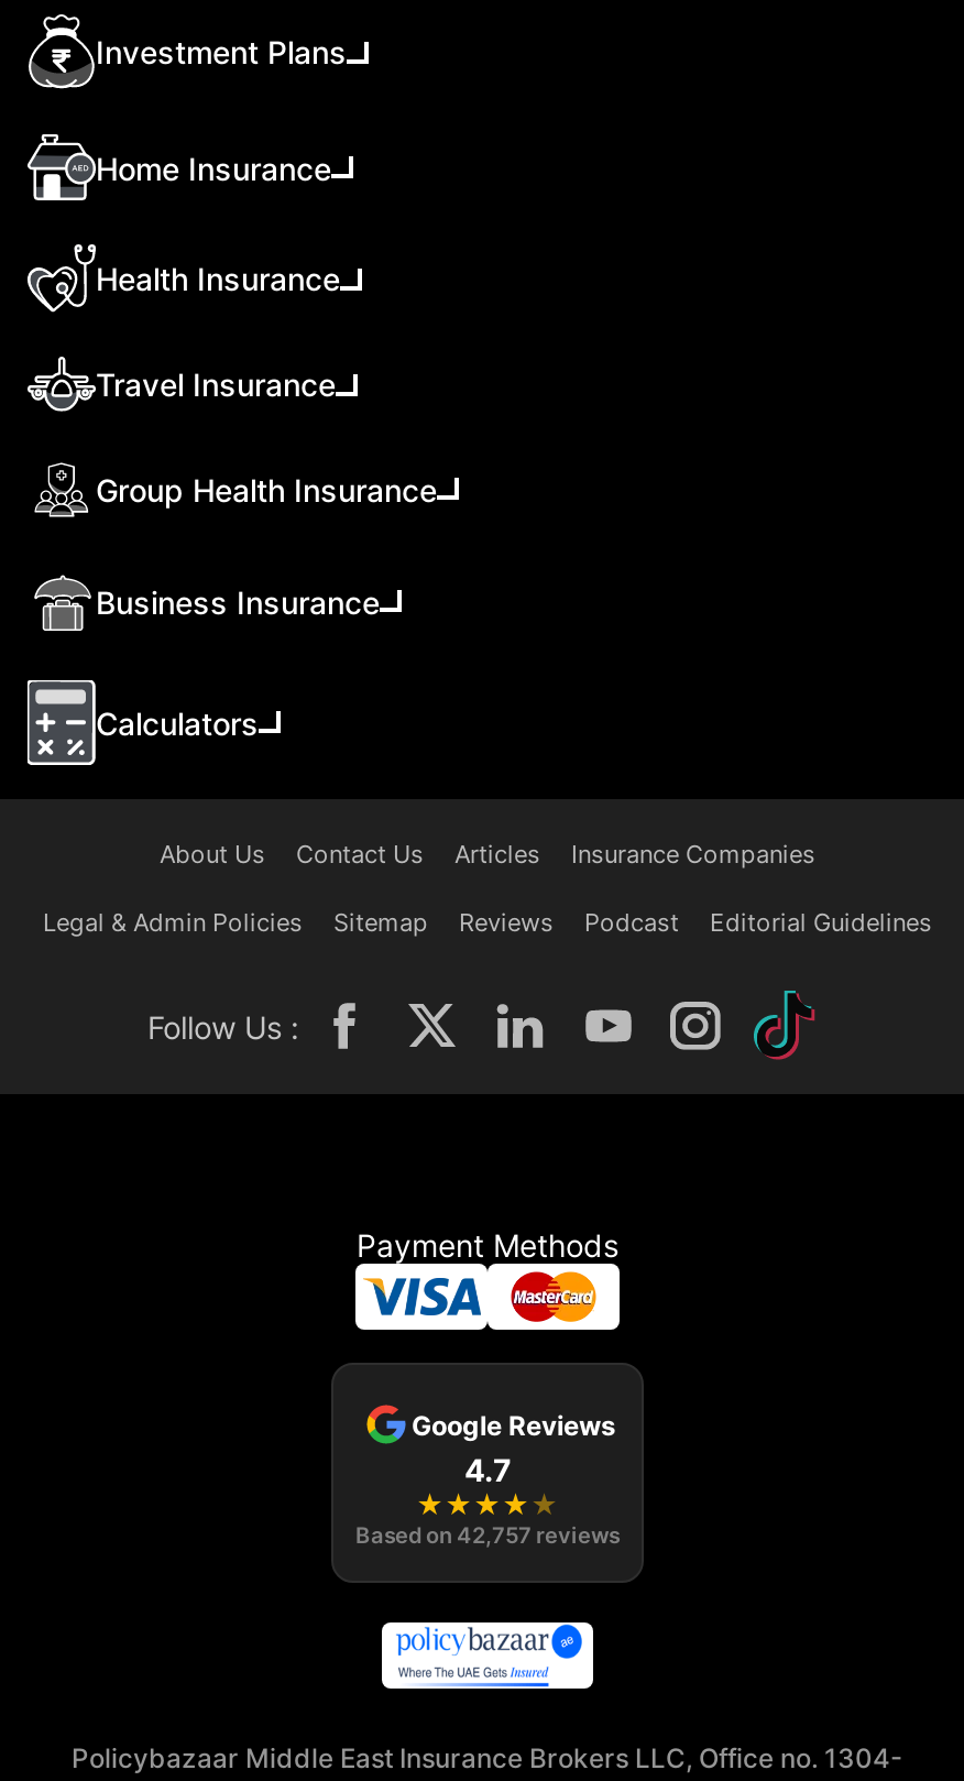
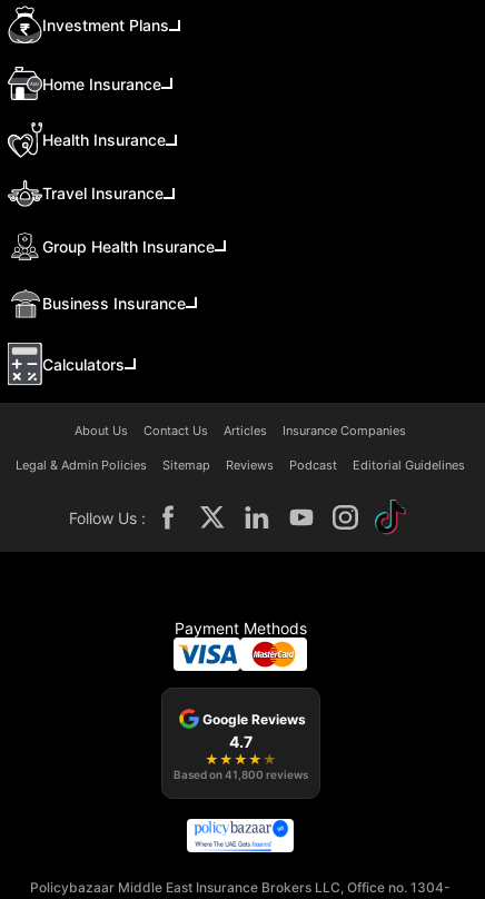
- Based on 42,757 reviews
+ Based on 41,800 reviews
